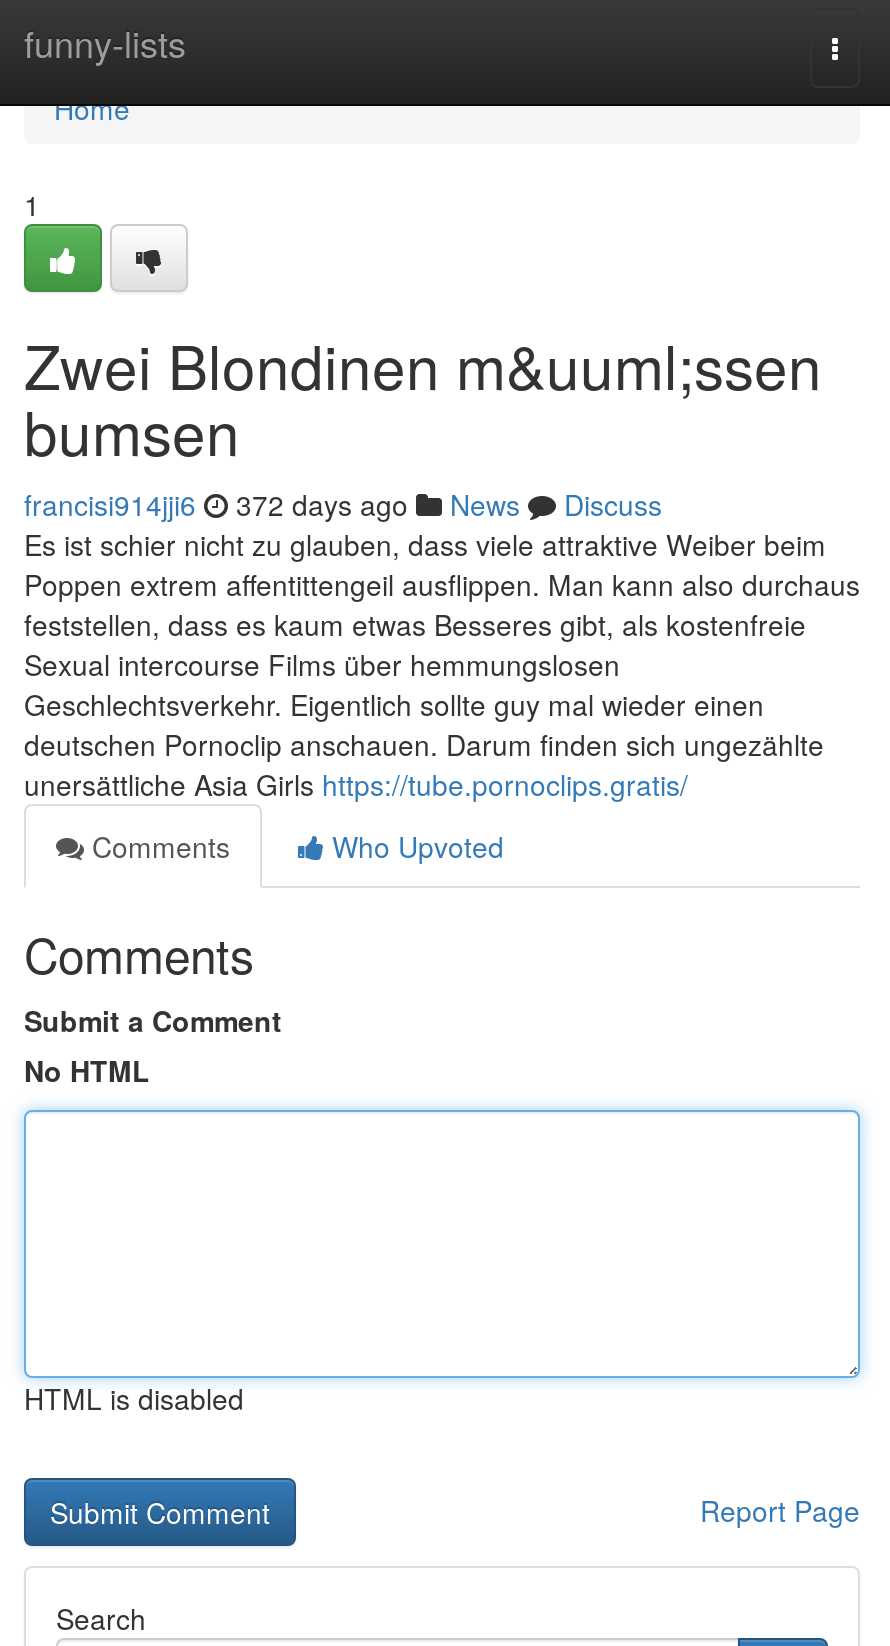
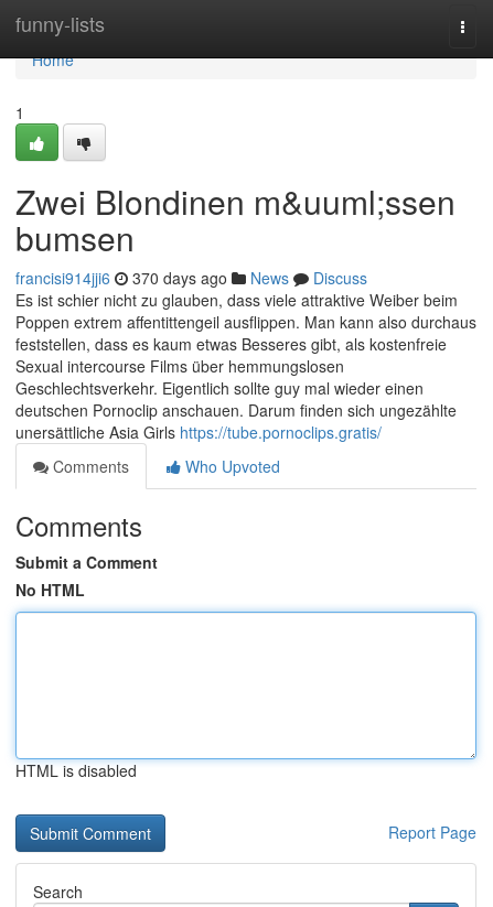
- francisi914jji6 372 days ago News Discuss
+ francisi914jji6 370 days ago News Discuss
